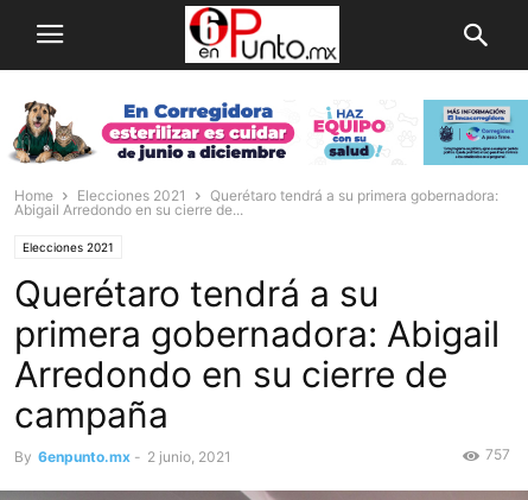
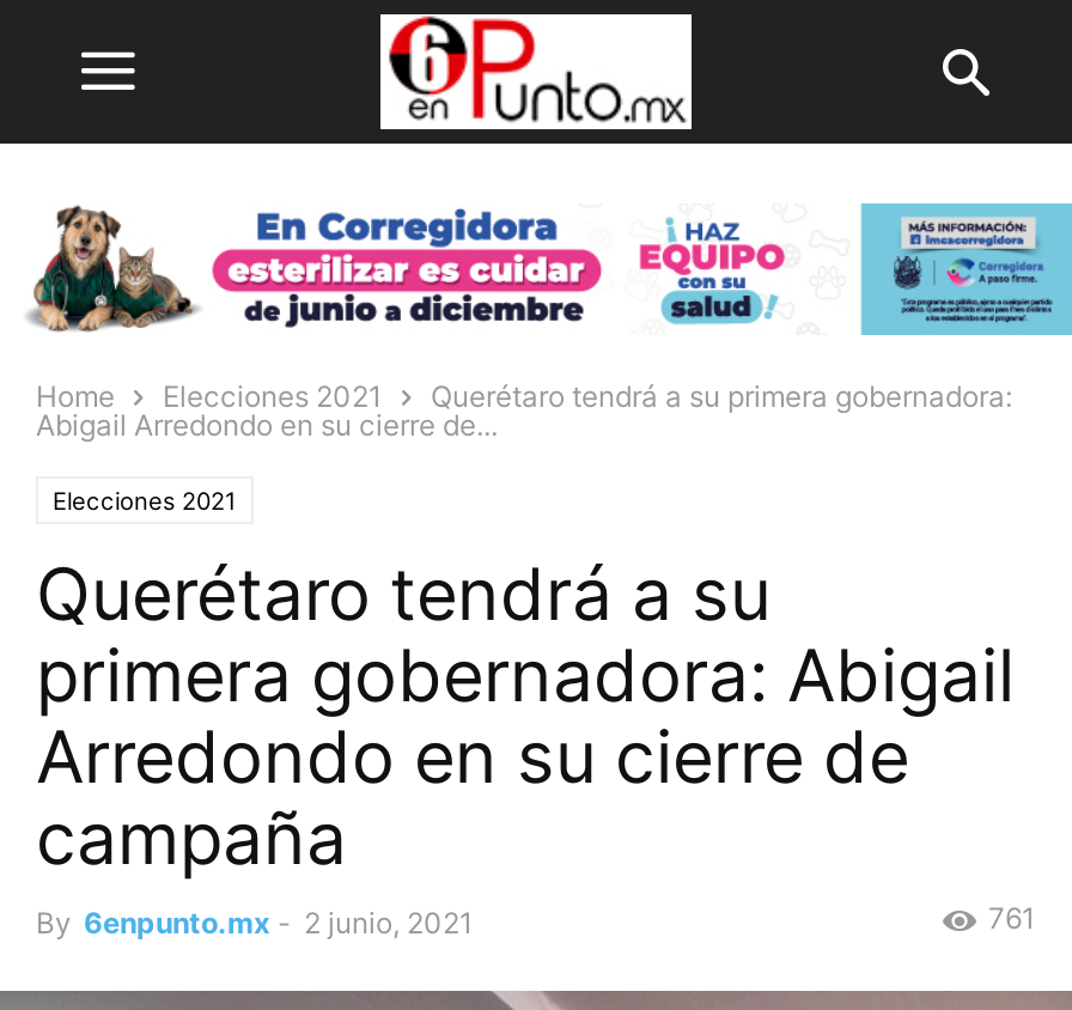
- 757
+ 761
